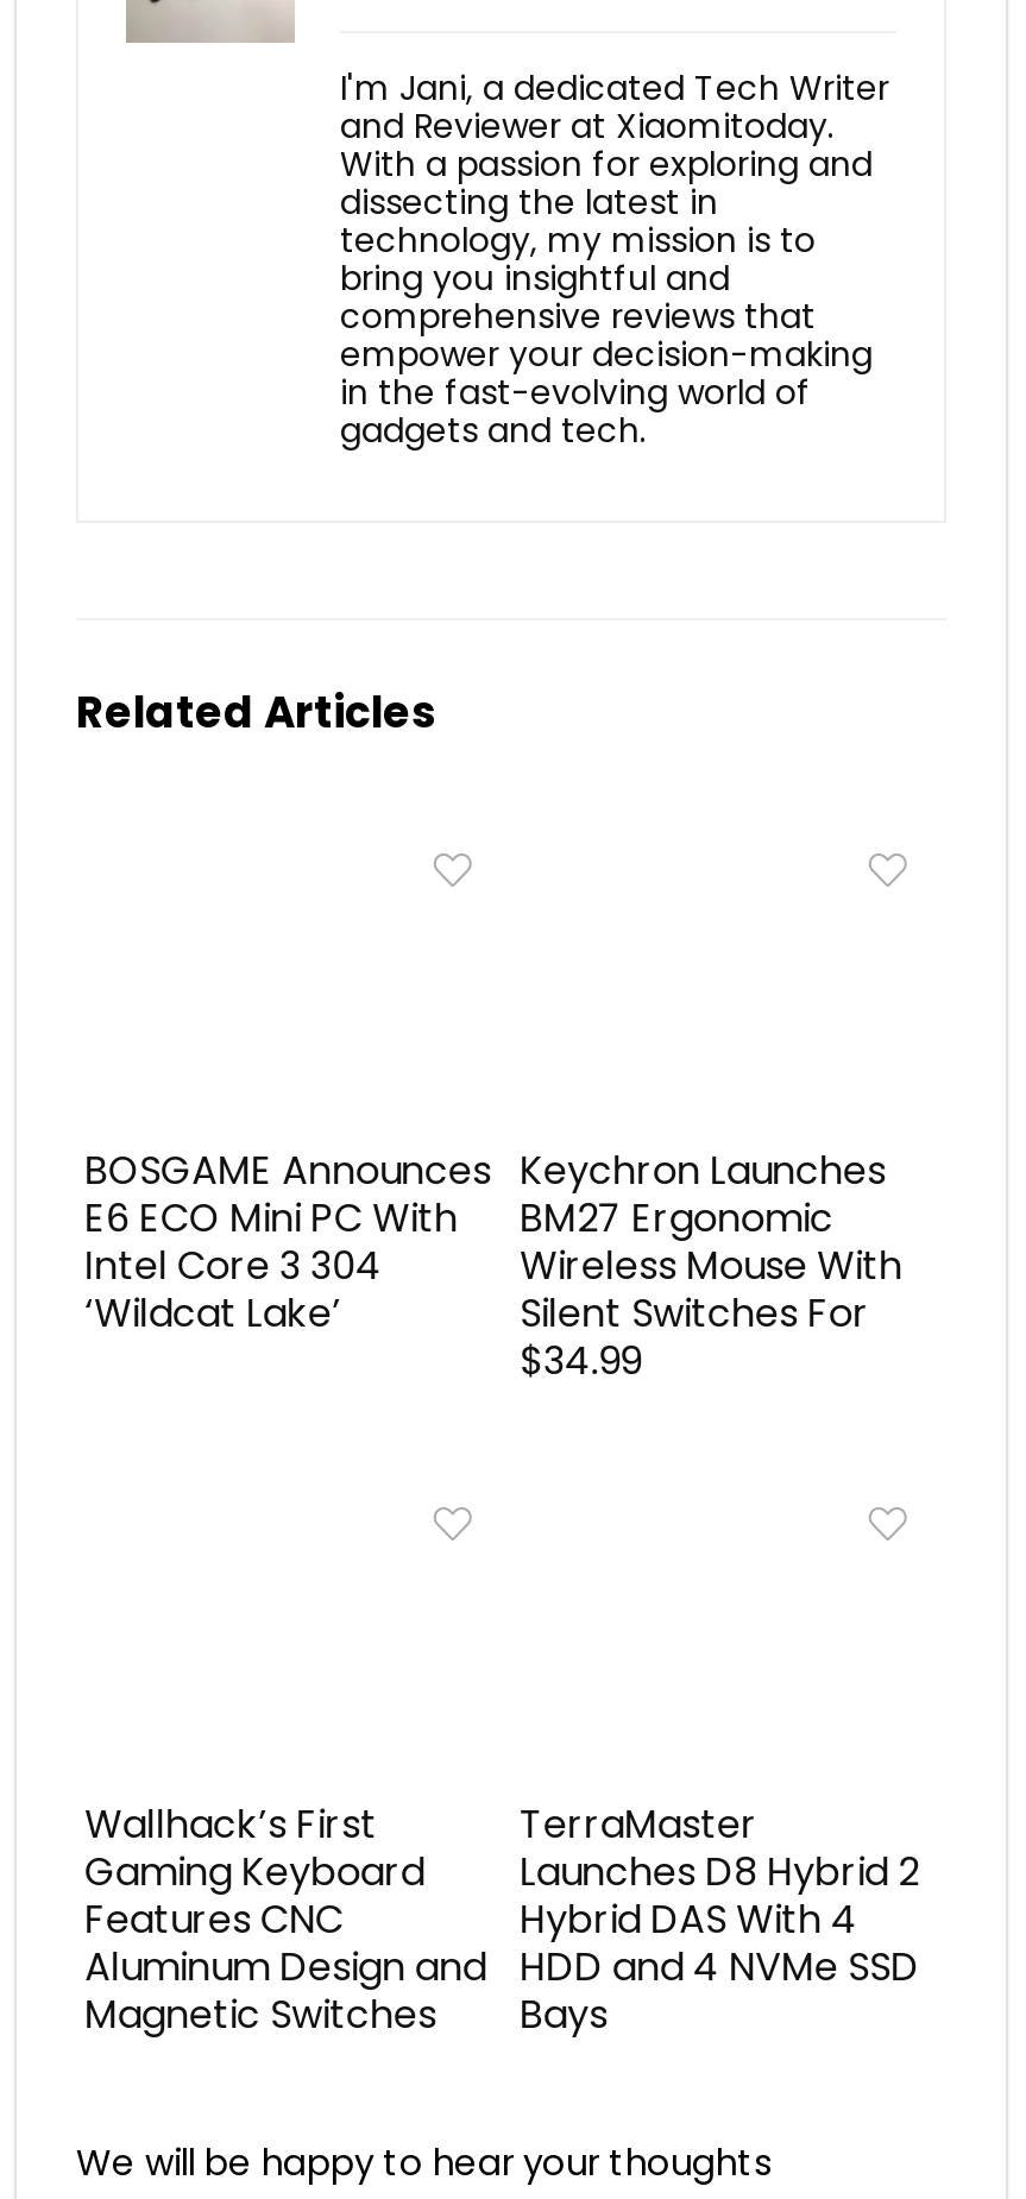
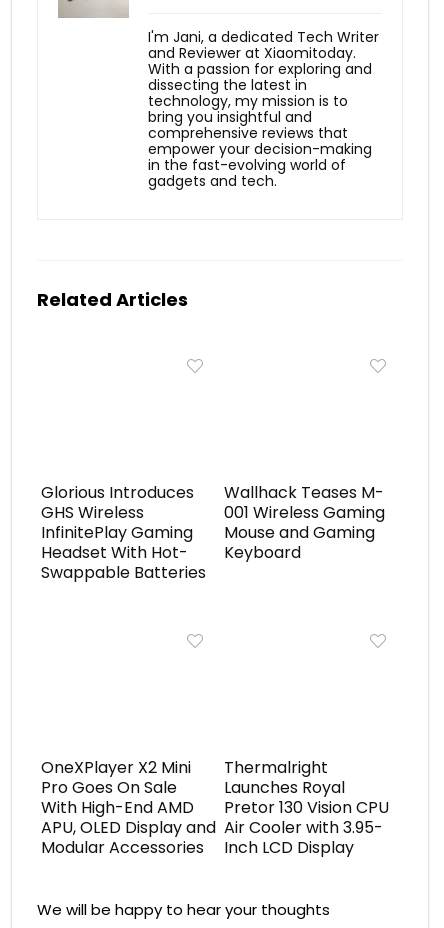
- BOSGAME Announces
- E6 ECO Mini PC With
- Intel Core 3 304
- ‘Wildcat Lake’
+ Glorious Introduces
+ GHS Wireless
+ InfinitePlay Gaming
+ Headset With Hot-
+ Swappable Batteries

- Keychron Launches
- BM27 Ergonomic
- Wireless Mouse With
- Silent Switches For
- $34.99
+ Wallhack Teases M-
+ 001 Wireless Gaming
+ Mouse and Gaming
+ Keyboard

- Wallhack’s First
- Gaming Keyboard
- Features CNC
- Aluminum Design and
- Magnetic Switches
+ OneXPlayer X2 Mini
+ Pro Goes On Sale
+ With High-End AMD
+ APU, OLED Display and
+ Modular Accessories

- TerraMaster
- Launches D8 Hybrid 2
- Hybrid DAS With 4
- HDD and 4 NVMe SSD
- Bays
+ Thermalright
+ Launches Royal
+ Pretor 130 Vision CPU
+ Air Cooler with 3.95-
+ Inch LCD Display
